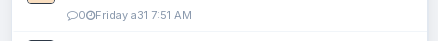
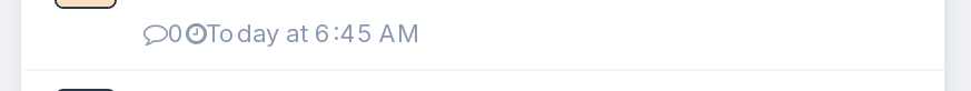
- 0 Friday a31 7:51 AM
+ 0 Today at 6:45 AM
